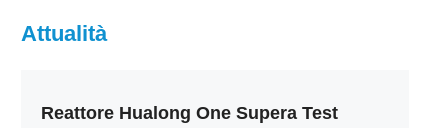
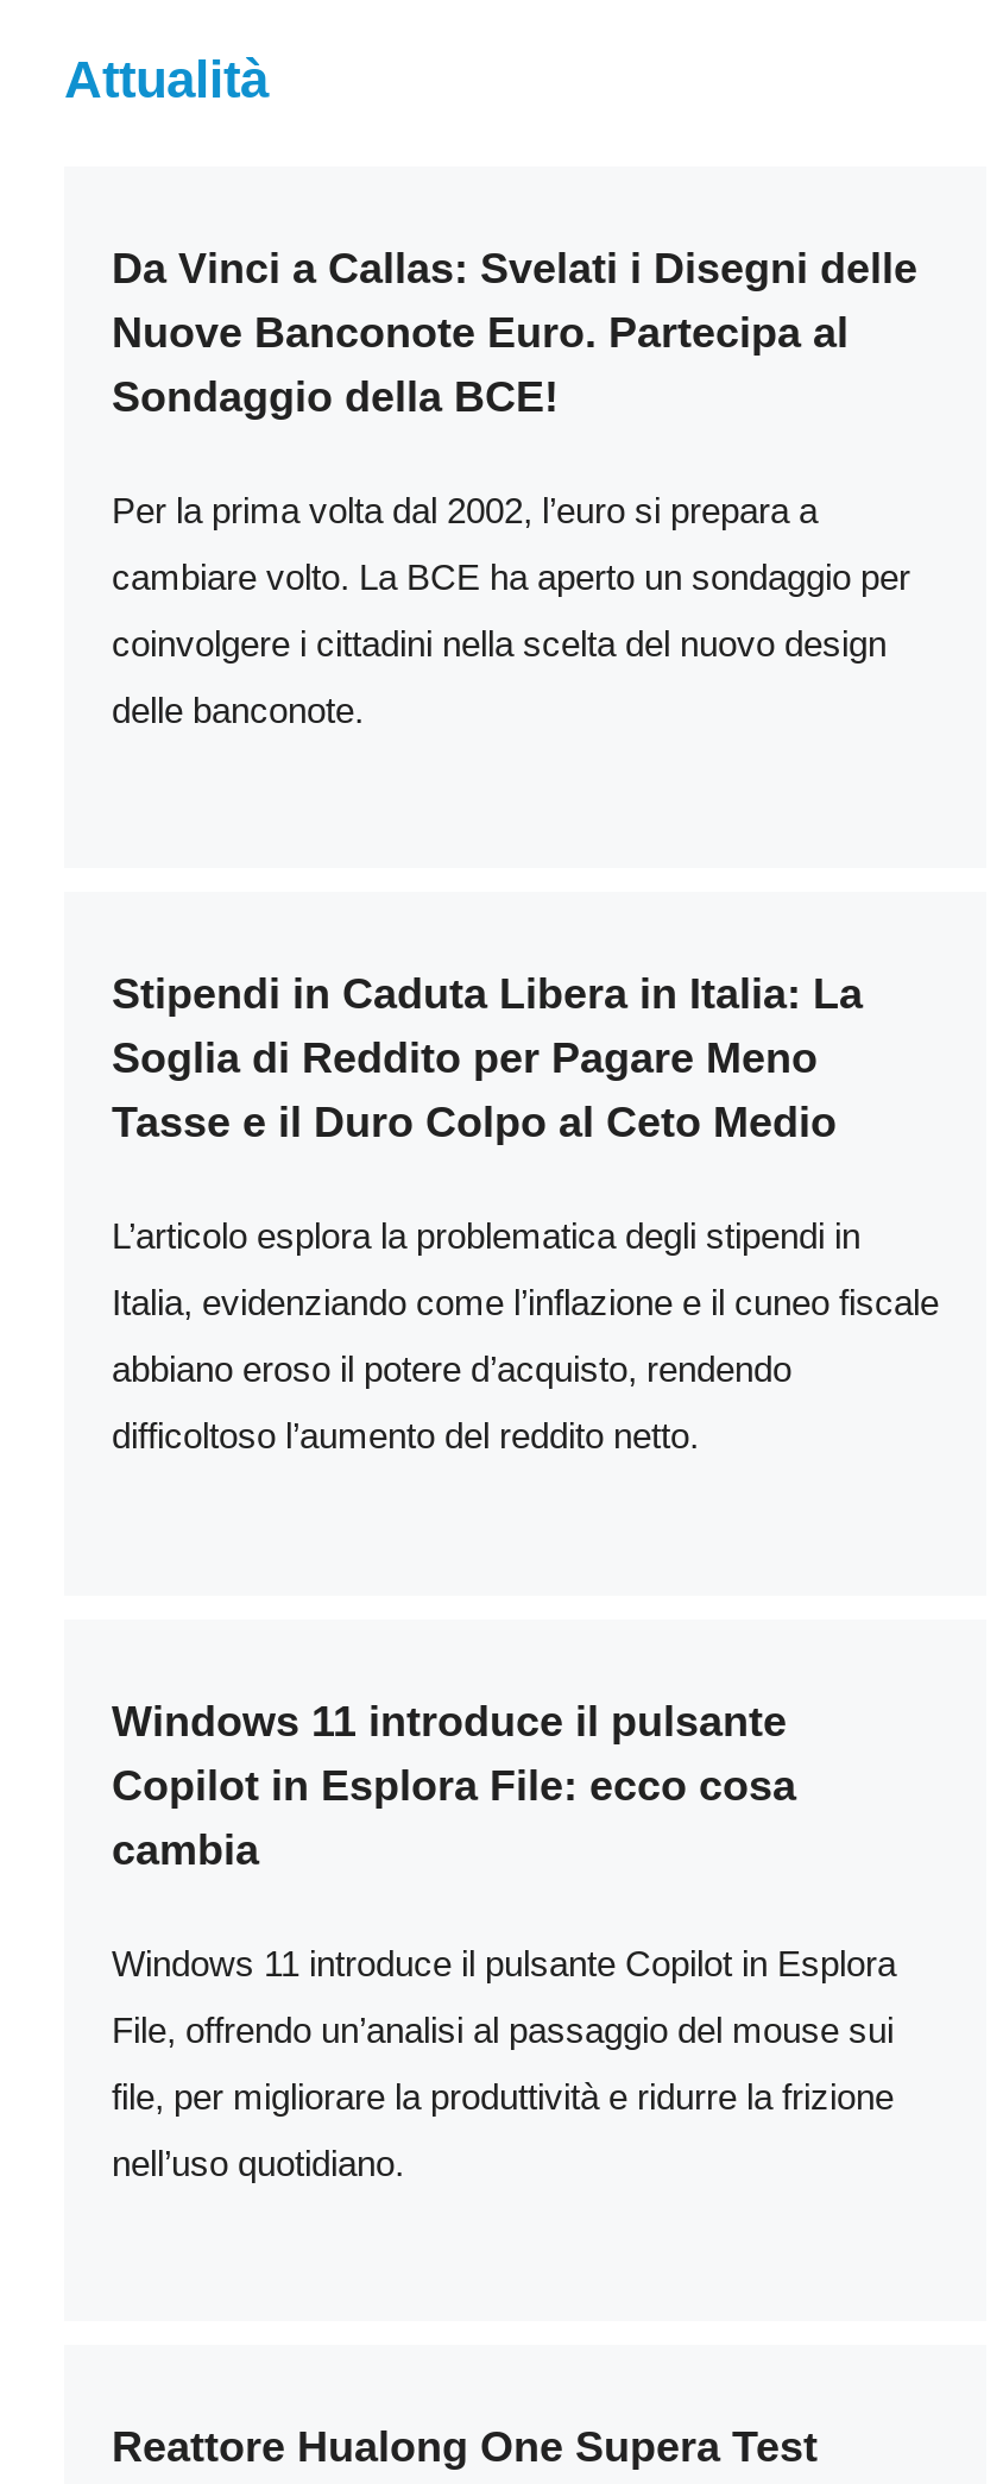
+ Da Vinci a Callas: Svelati i Disegni delle
+ Nuove Banconote Euro. Partecipa al
+ Sondaggio della BCE!
+ Per la prima volta dal 2002, l’euro si prepara a
+ cambiare volto. La BCE ha aperto un sondaggio per
+ coinvolgere i cittadini nella scelta del nuovo design
+ delle banconote.

+ Stipendi in Caduta Libera in Italia: La
+ Soglia di Reddito per Pagare Meno
+ Tasse e il Duro Colpo al Ceto Medio
+ L’articolo esplora la problematica degli stipendi in
+ Italia, evidenziando come l’inflazione e il cuneo fiscale
+ abbiano eroso il potere d’acquisto, rendendo
+ difficoltoso l’aumento del reddito netto.

+ Windows 11 introduce il pulsante
+ Copilot in Esplora File: ecco cosa
+ cambia
+ Windows 11 introduce il pulsante Copilot in Esplora
+ File, offrendo un’analisi al passaggio del mouse sui
+ file, per migliorare la produttività e ridurre la frizione
+ nell’uso quotidiano.
